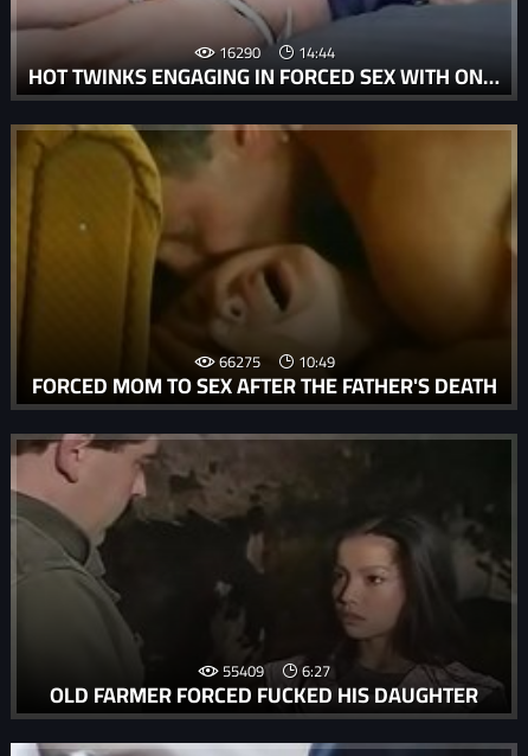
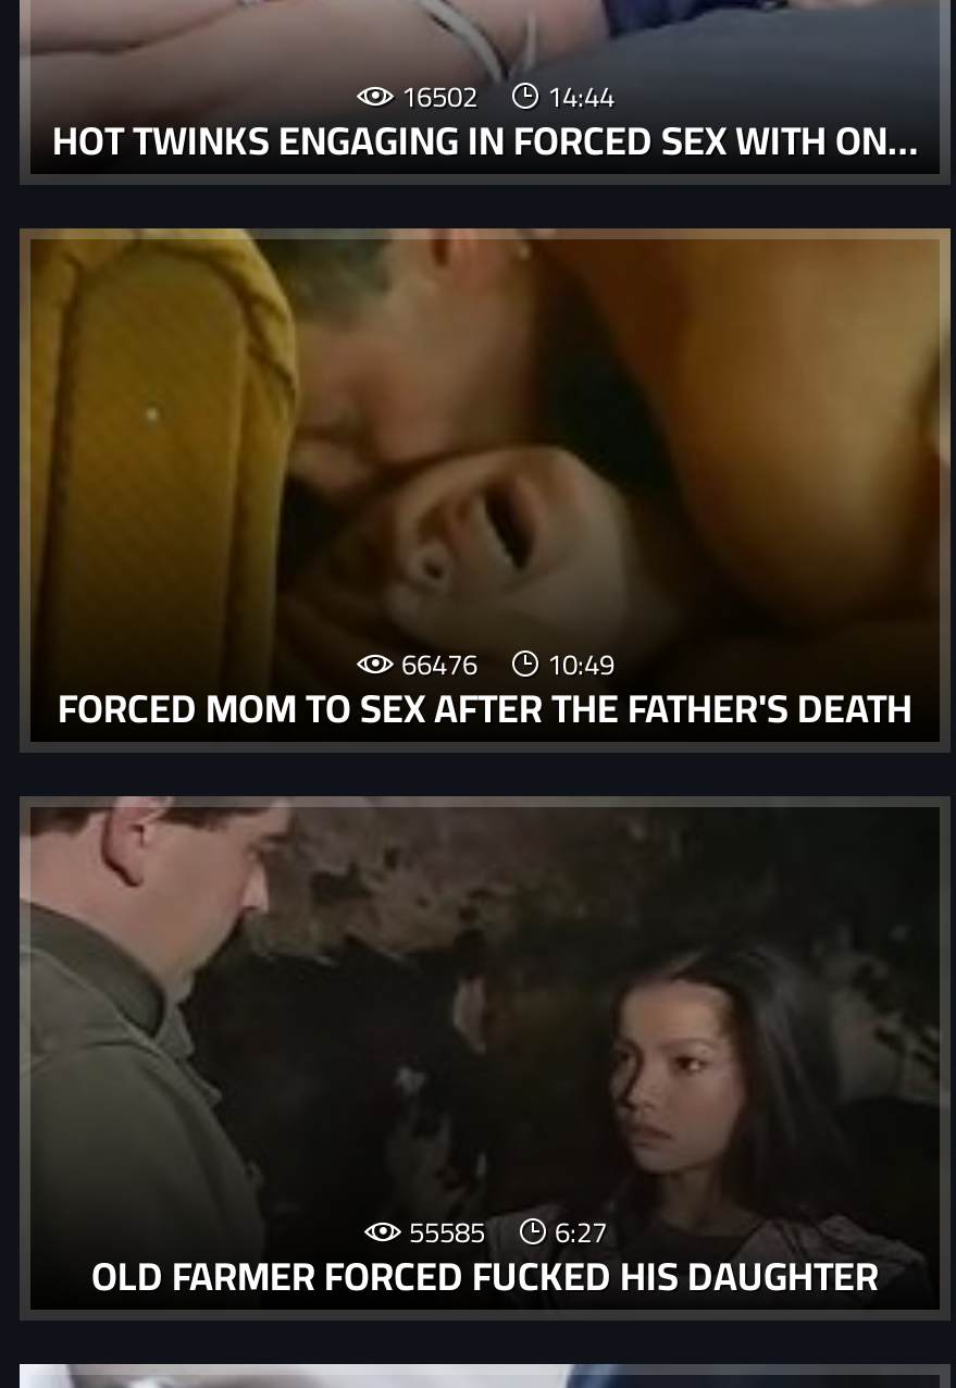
- 16290 14:44
+ 16502 14:44

- 66275 10:49
+ 66476 10:49

- 55409 6:27
+ 55585 6:27
